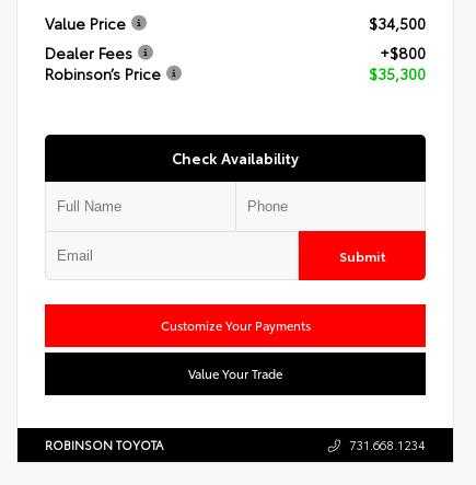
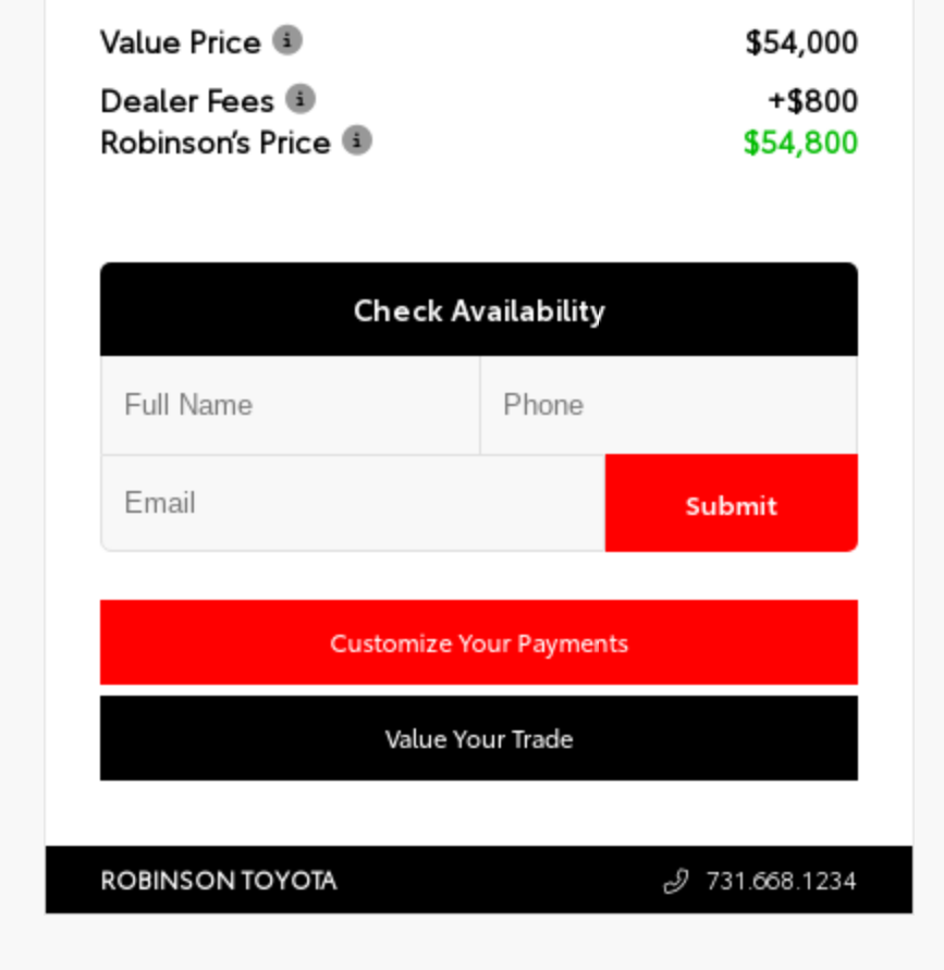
- $34,500
+ $54,000

- $35,300
+ $54,800
